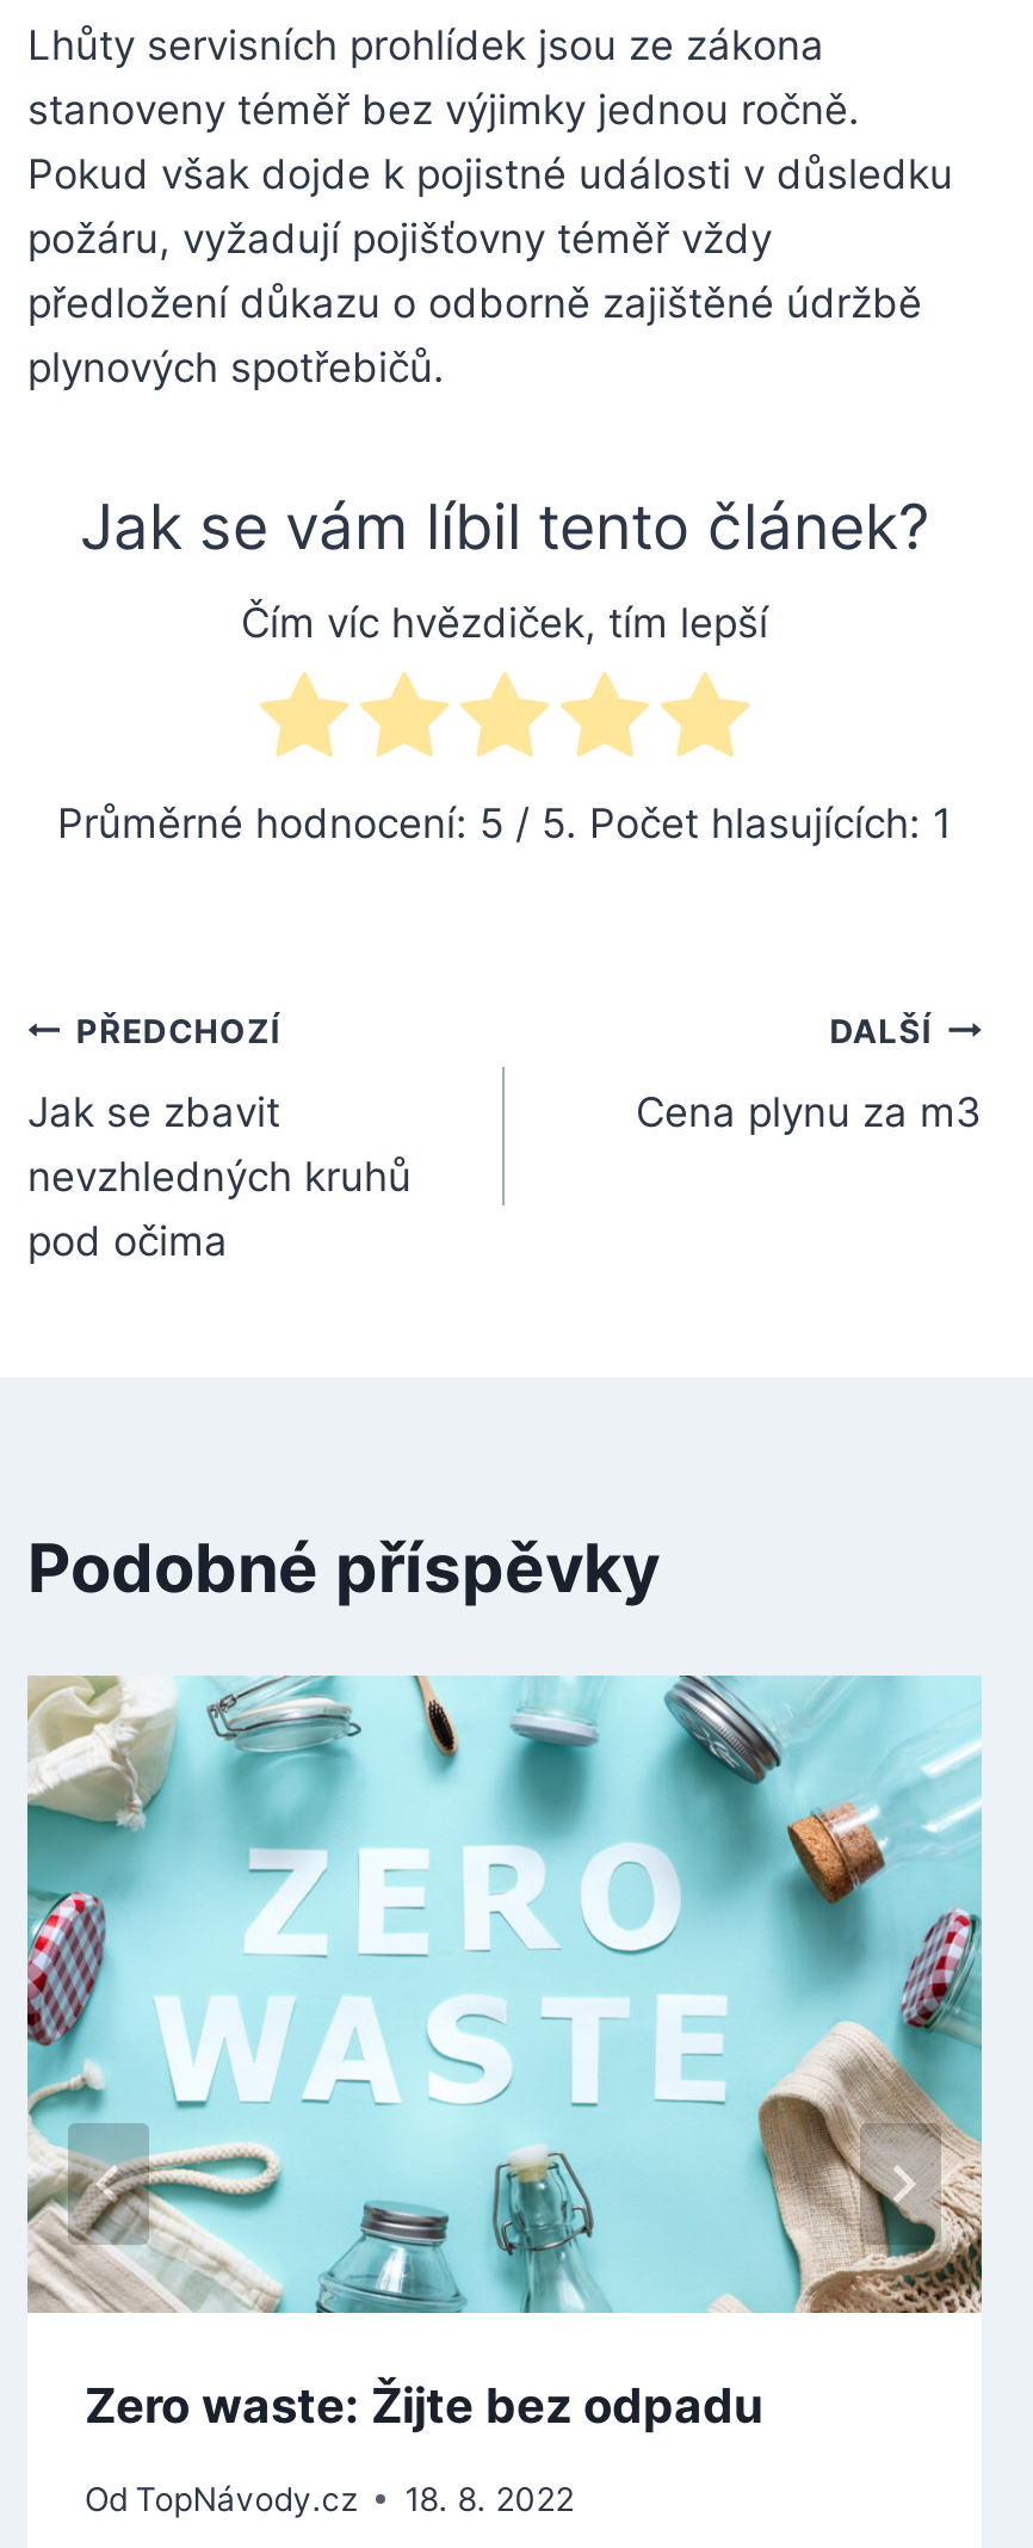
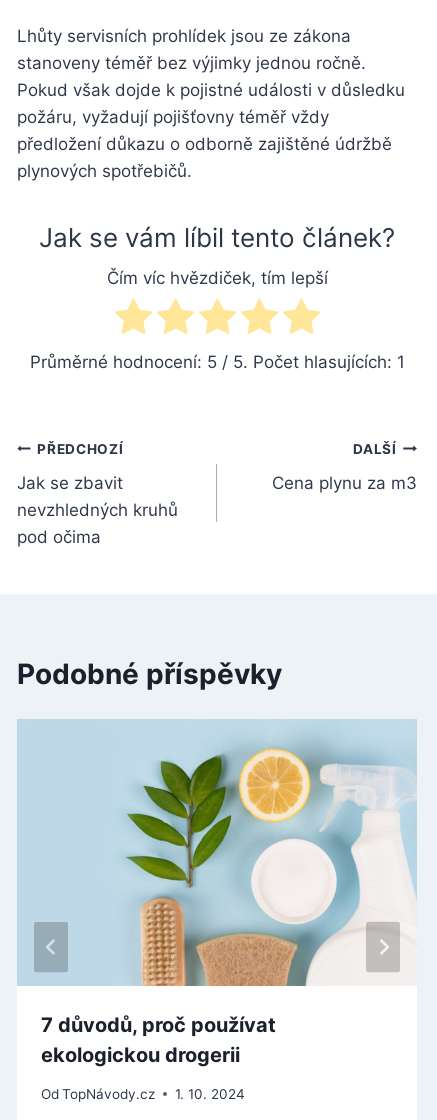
- [image]
- Zero waste: Žijte bez odpadu
+ [image]
+ 7 důvodů, proč používat
+ ekologickou drogerii

- Od TopNávody.cz 18. 8. 2022
+ Od TopNávody.cz 1. 10. 2024
